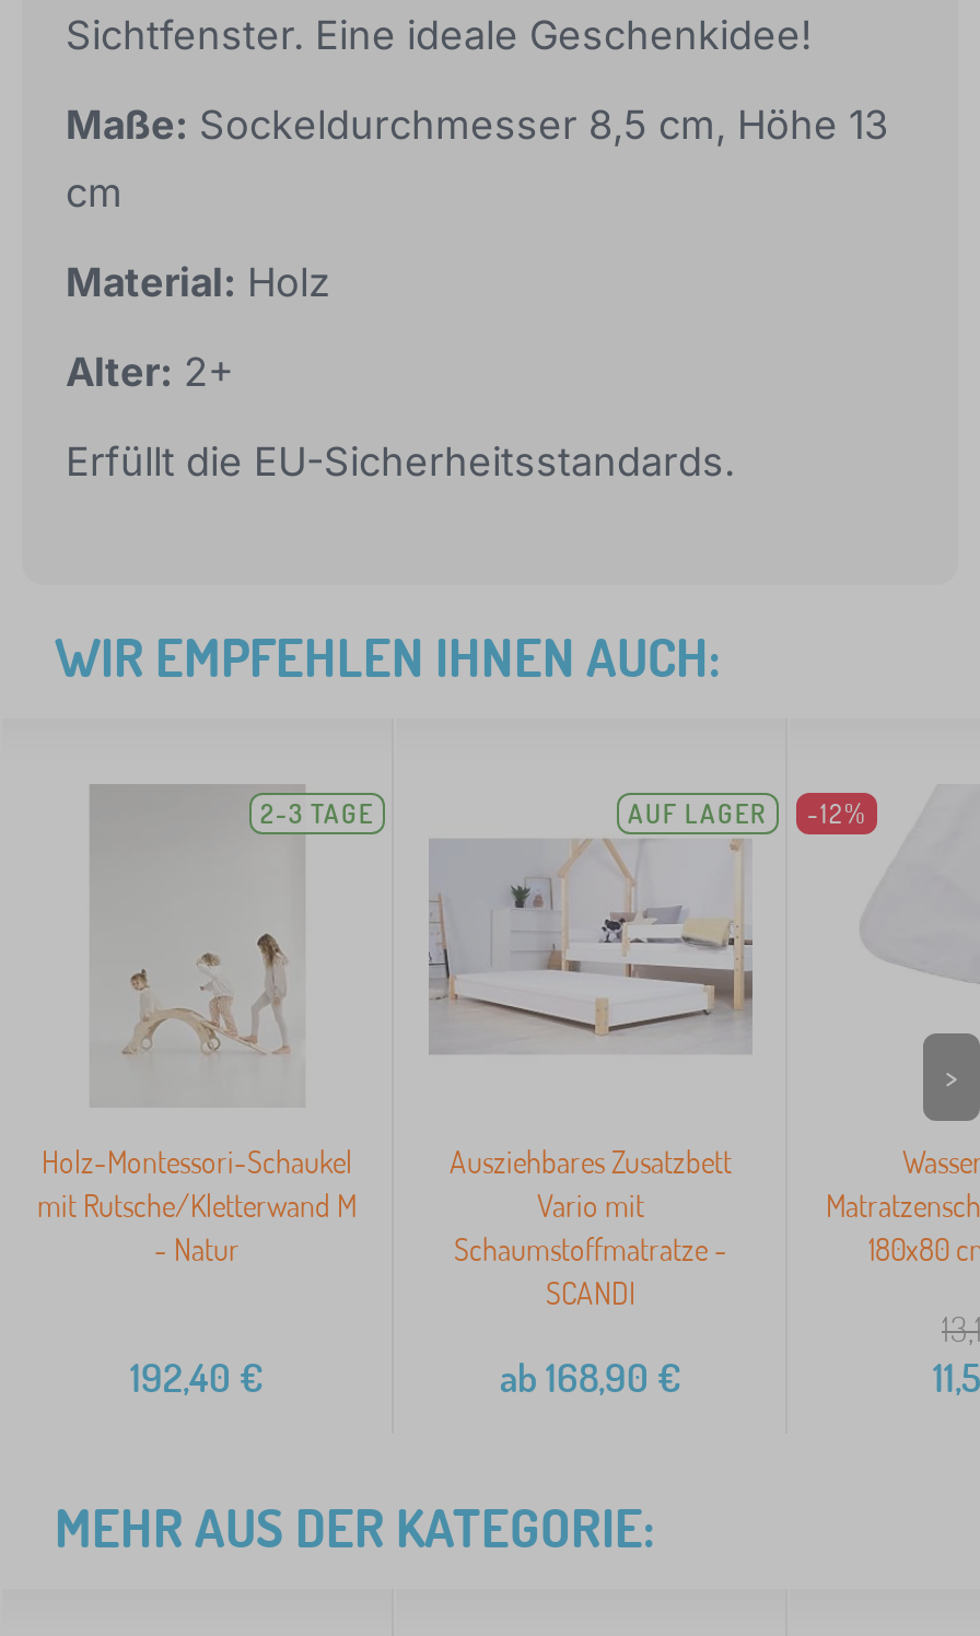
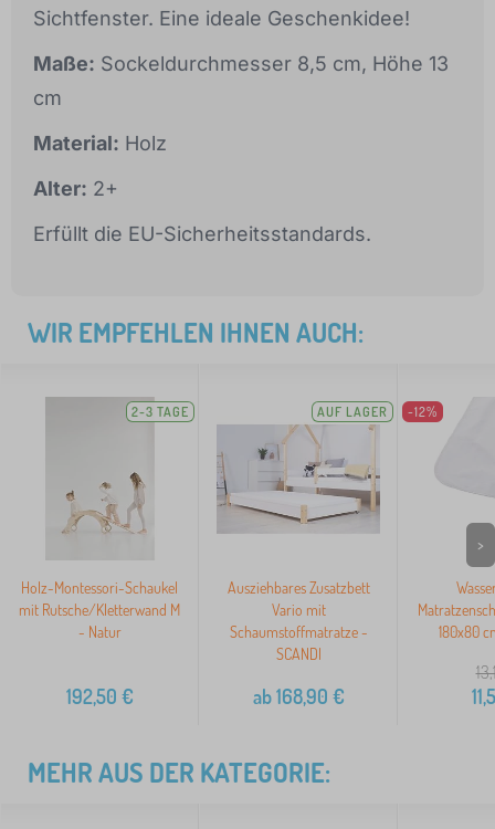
- 192,40 €
+ 192,50 €
